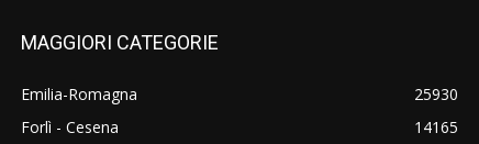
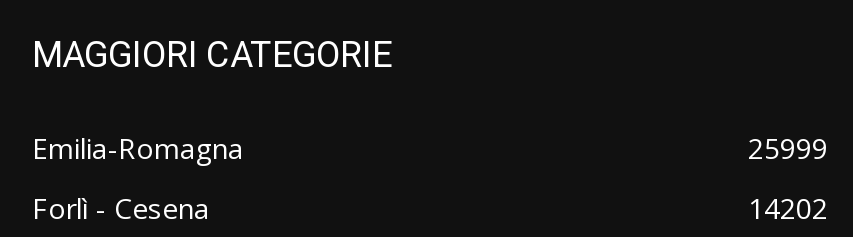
- 25930
+ 25999

- 14165
+ 14202
